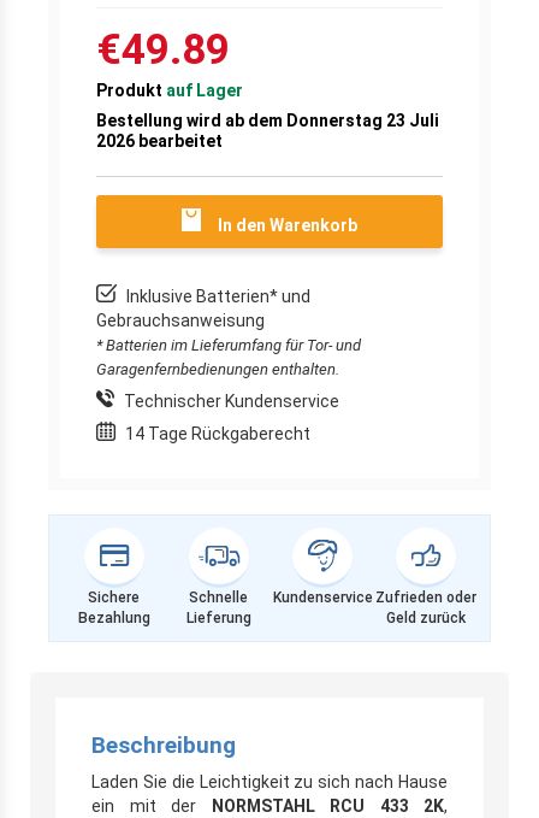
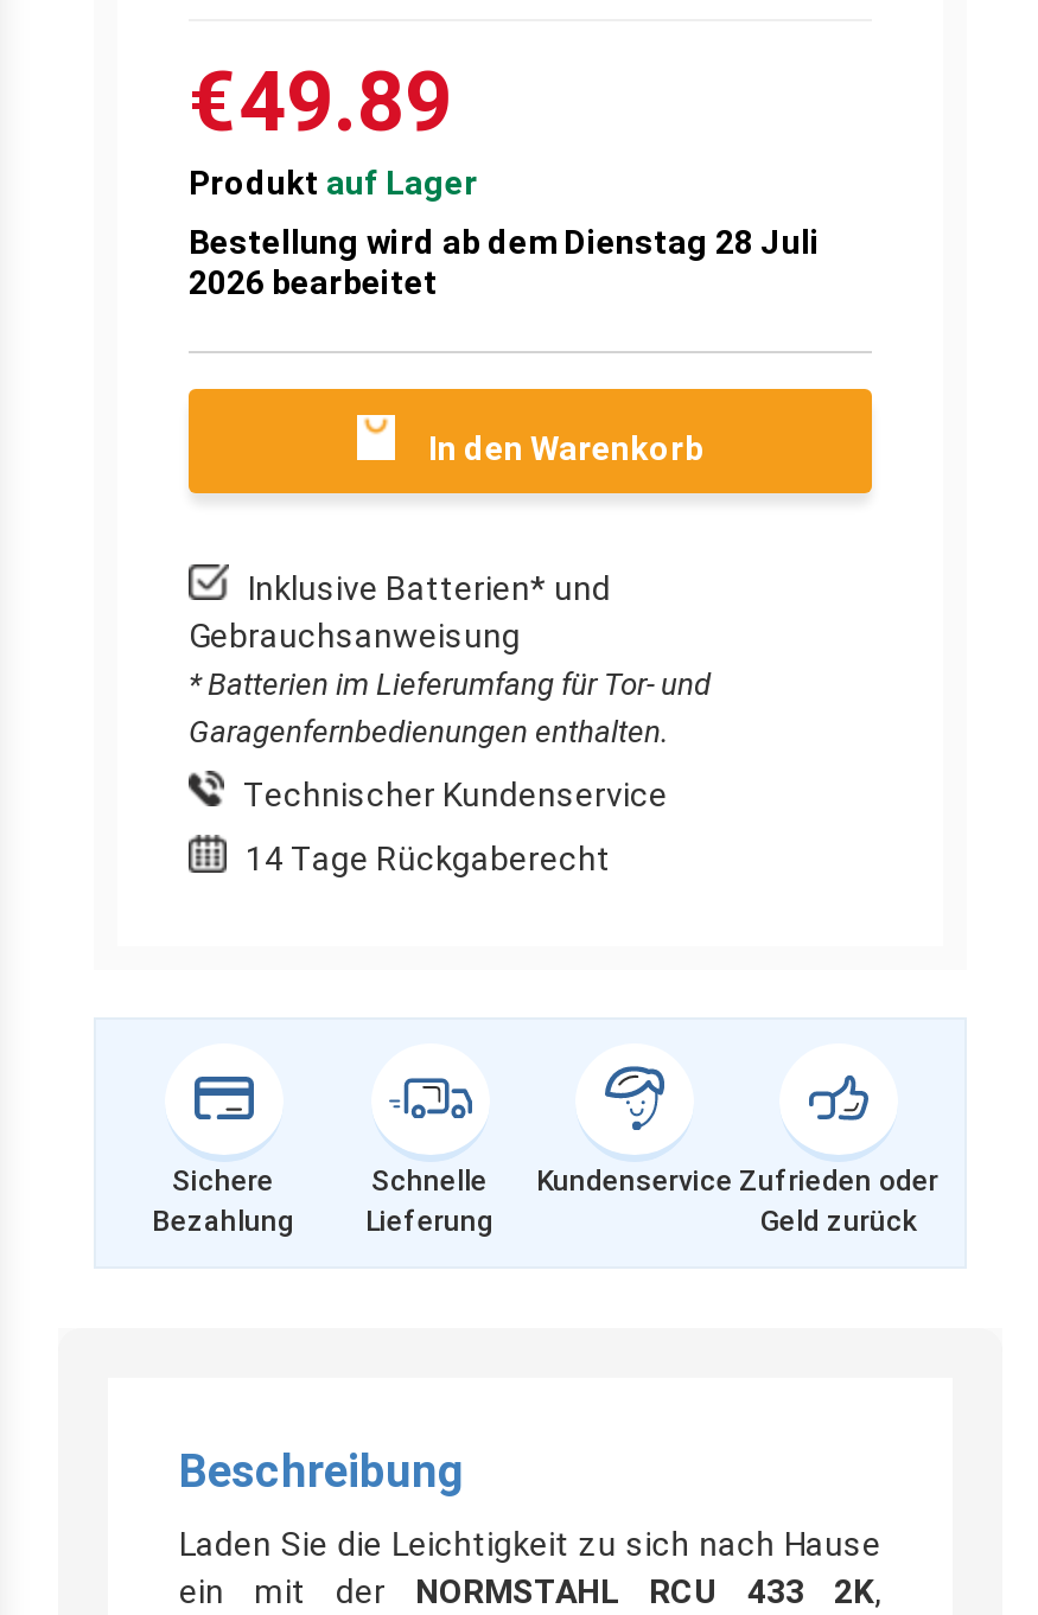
- Bestellung wird ab dem Donnerstag 23 Juli
+ Bestellung wird ab dem Dienstag 28 Juli
